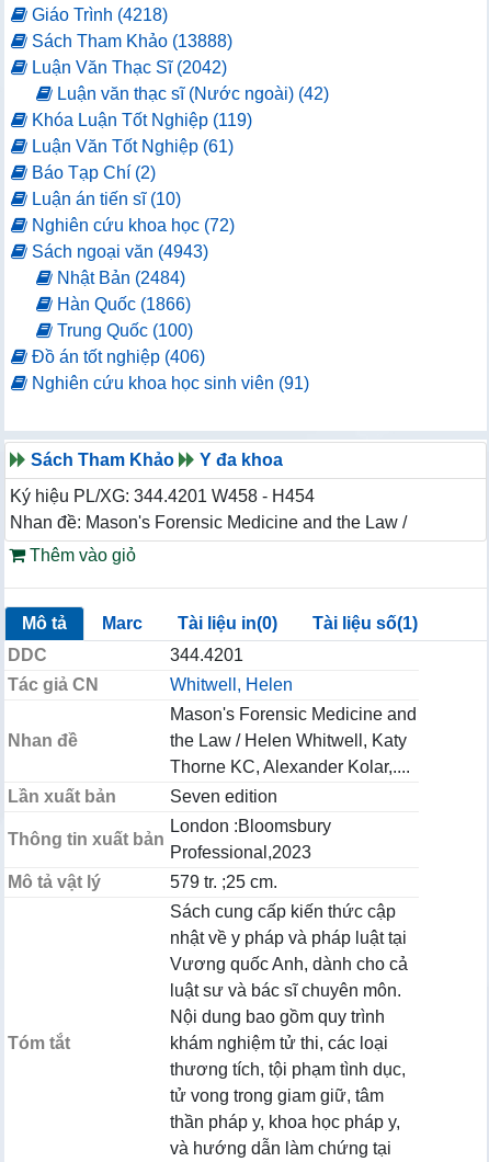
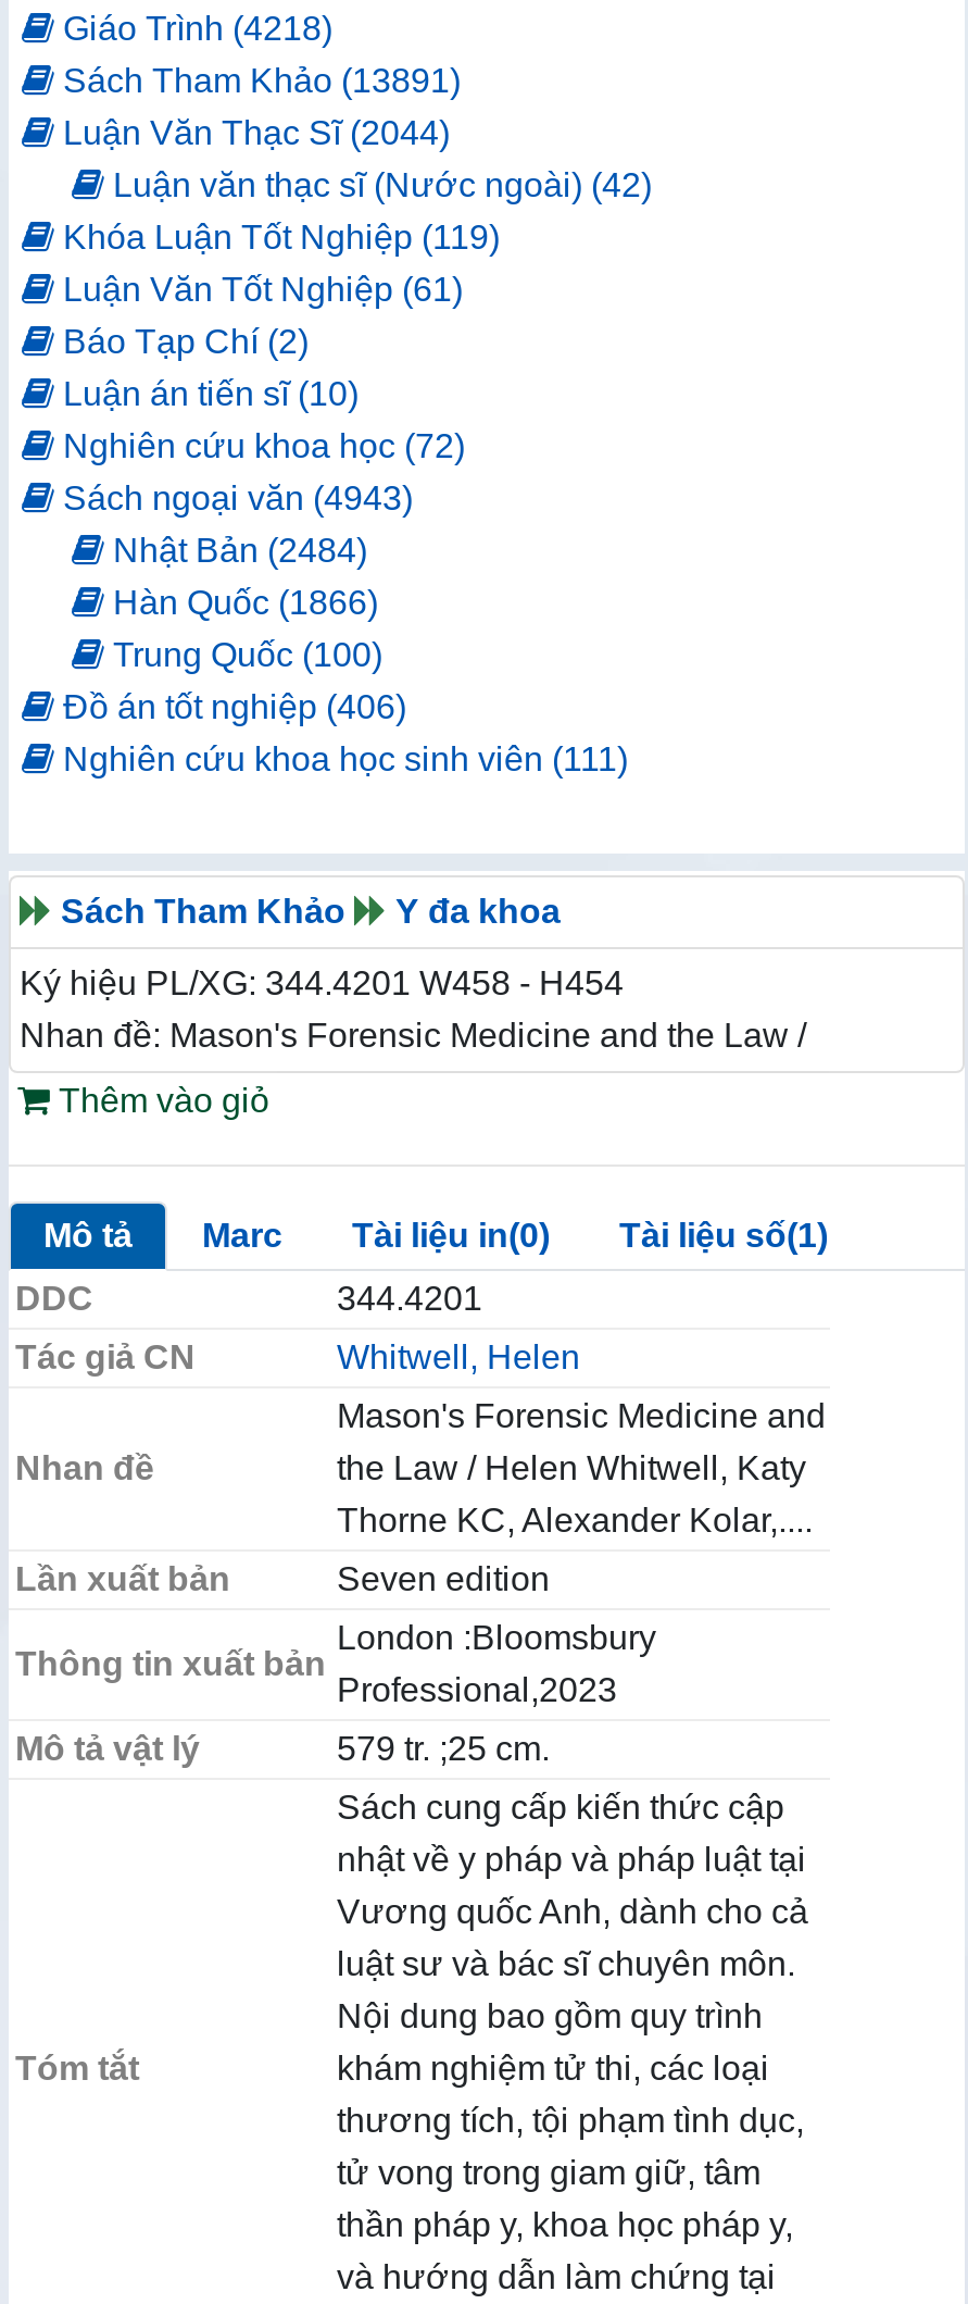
- Sách Tham Khảo (13888)
+ Sách Tham Khảo (13891)

- Luận Văn Thạc Sĩ (2042)
+ Luận Văn Thạc Sĩ (2044)

- Nghiên cứu khoa học sinh viên (91)
+ Nghiên cứu khoa học sinh viên (111)
